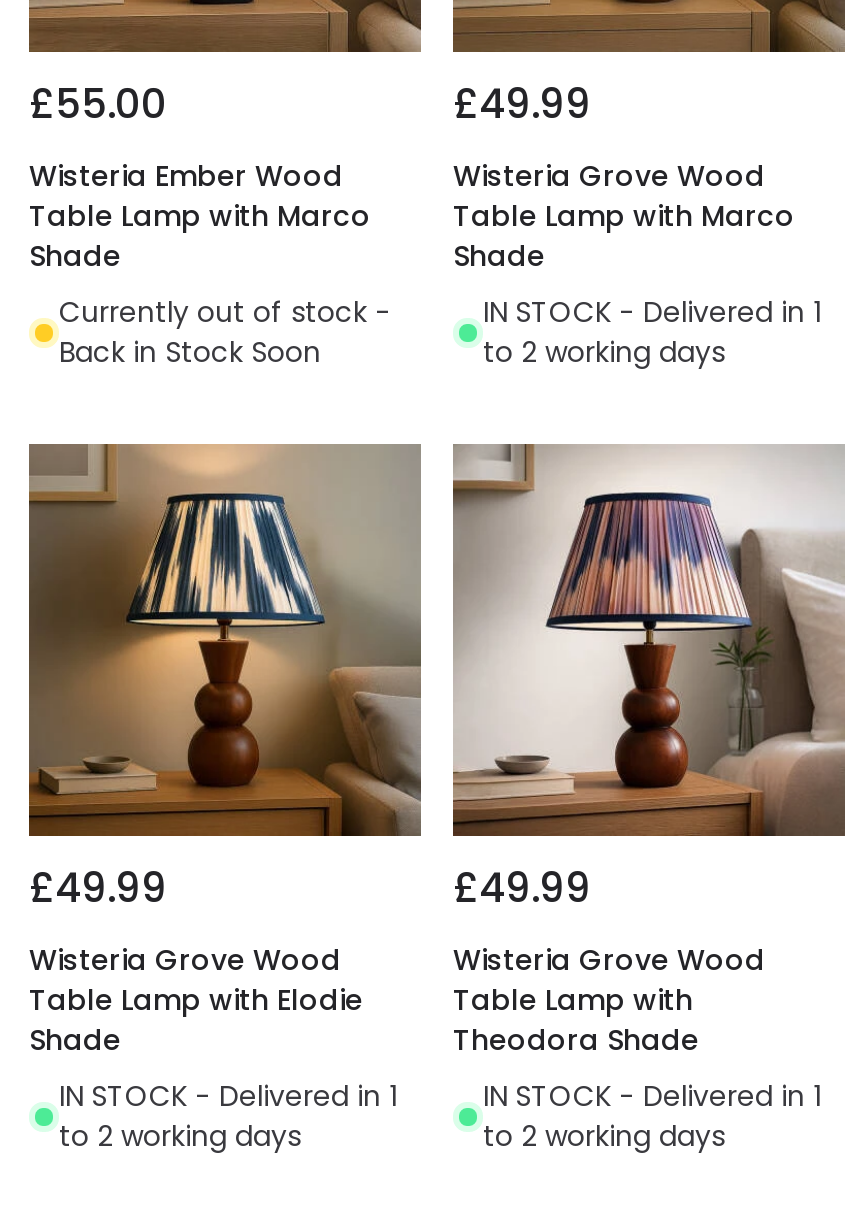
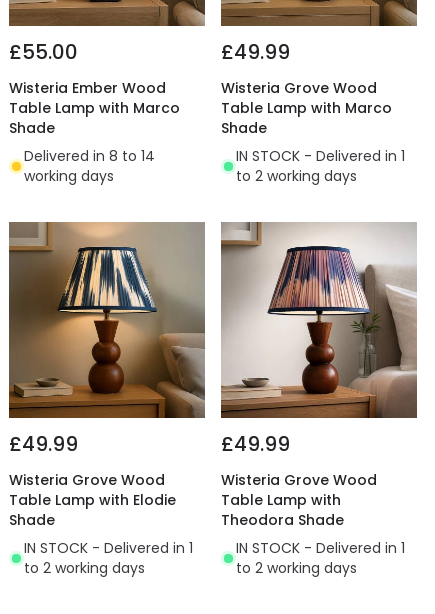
- Currently out of stock -
- Back in Stock Soon
+ Delivered in 8 to 14
+ working days
